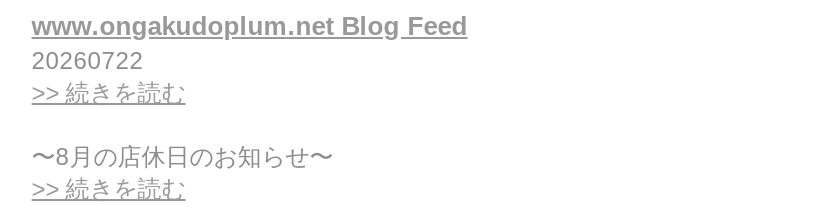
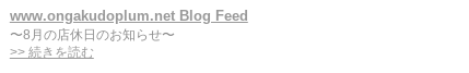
- 20260722
- >> 続きを読む
